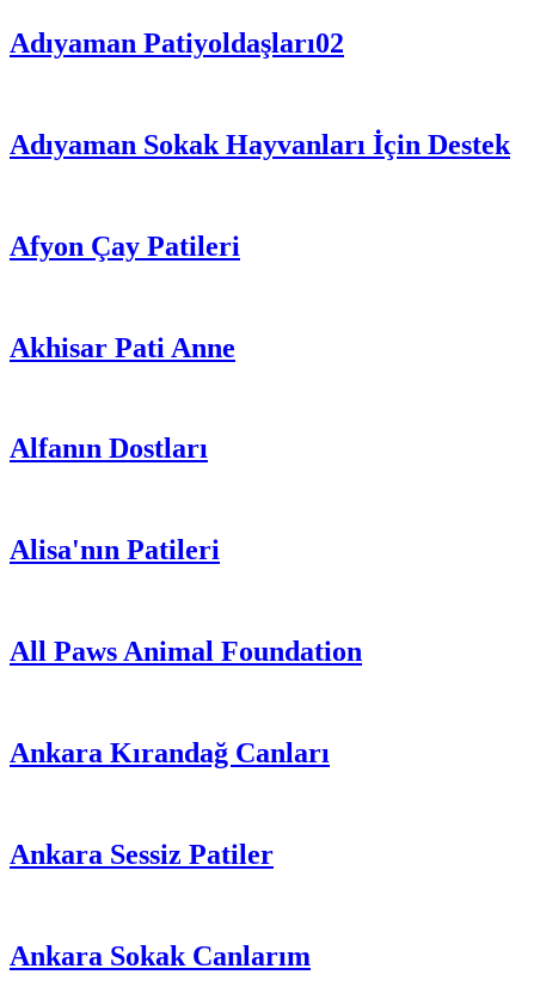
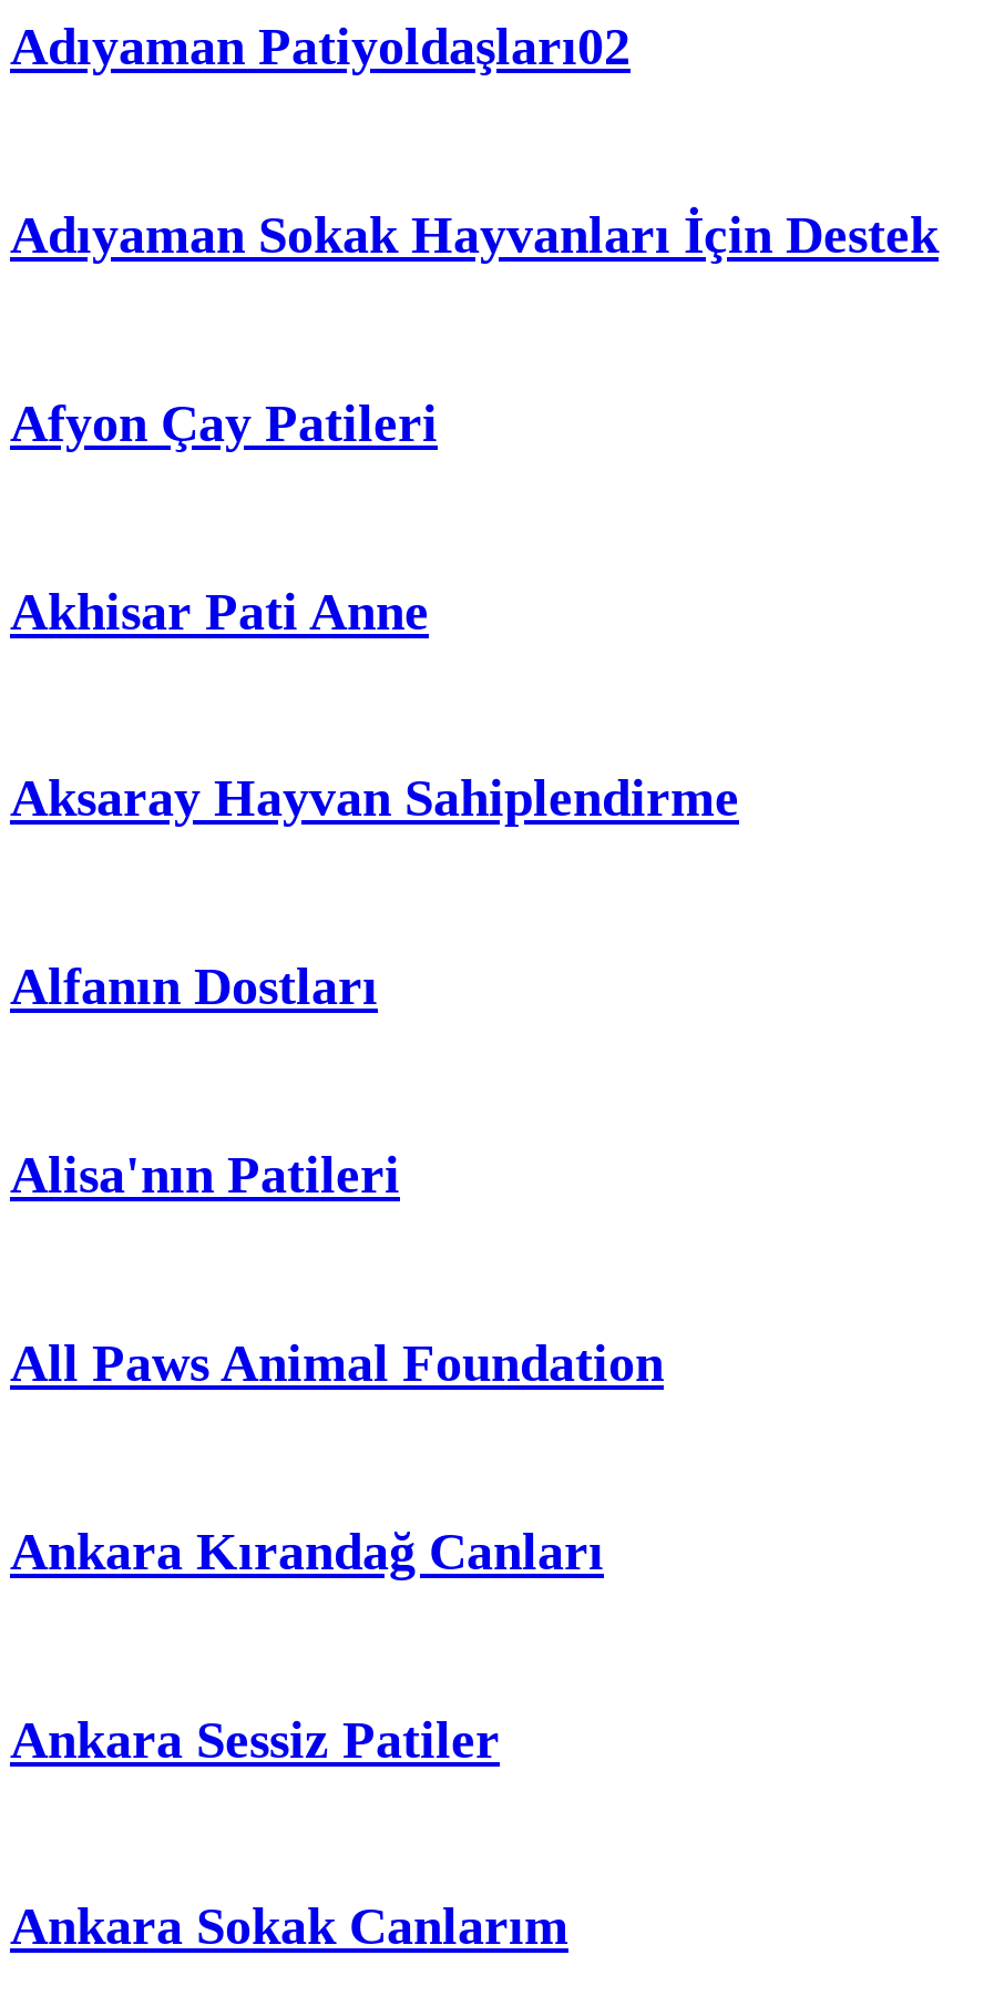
+ Aksaray Hayvan Sahiplendirme
